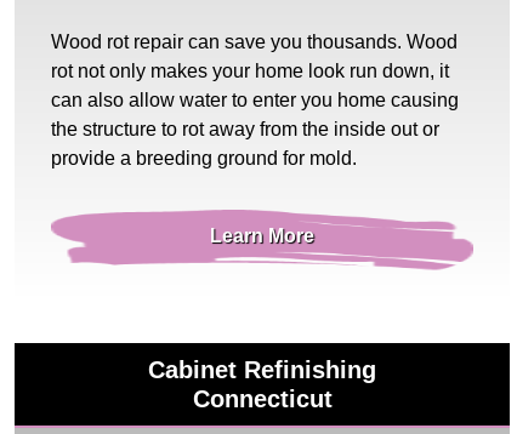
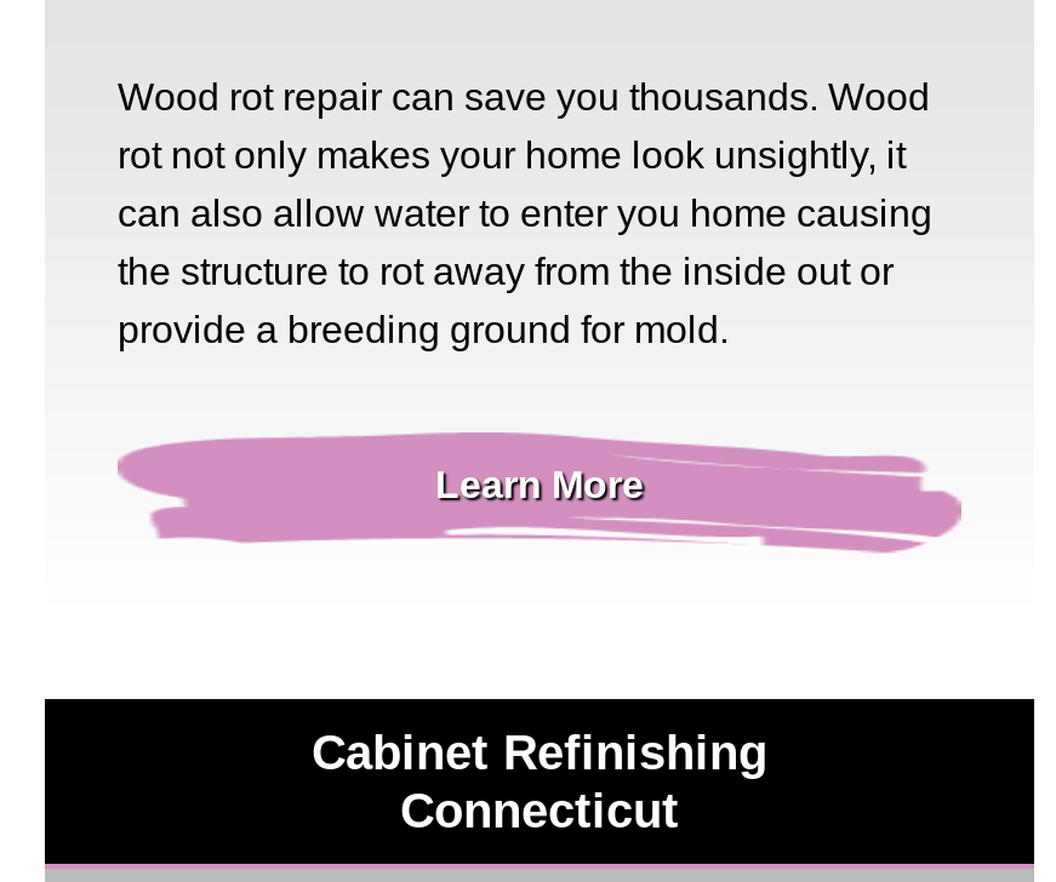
- rot not only makes your home look run down, it
+ rot not only makes your home look unsightly, it
